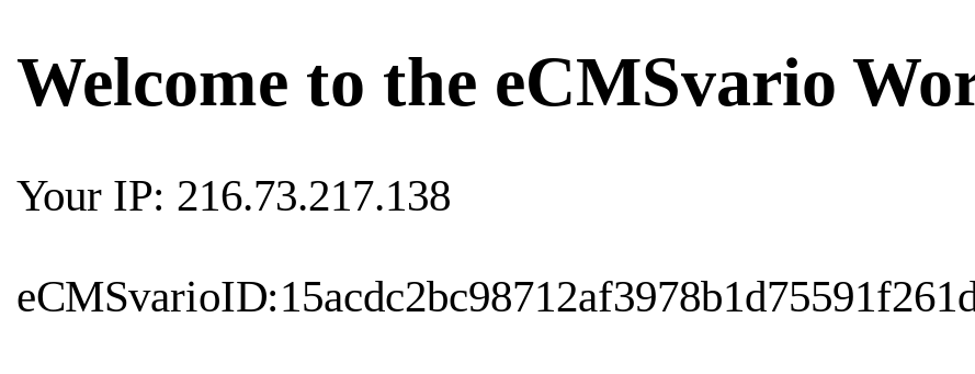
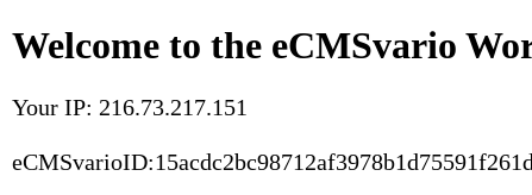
- Your IP: 216.73.217.138
+ Your IP: 216.73.217.151
